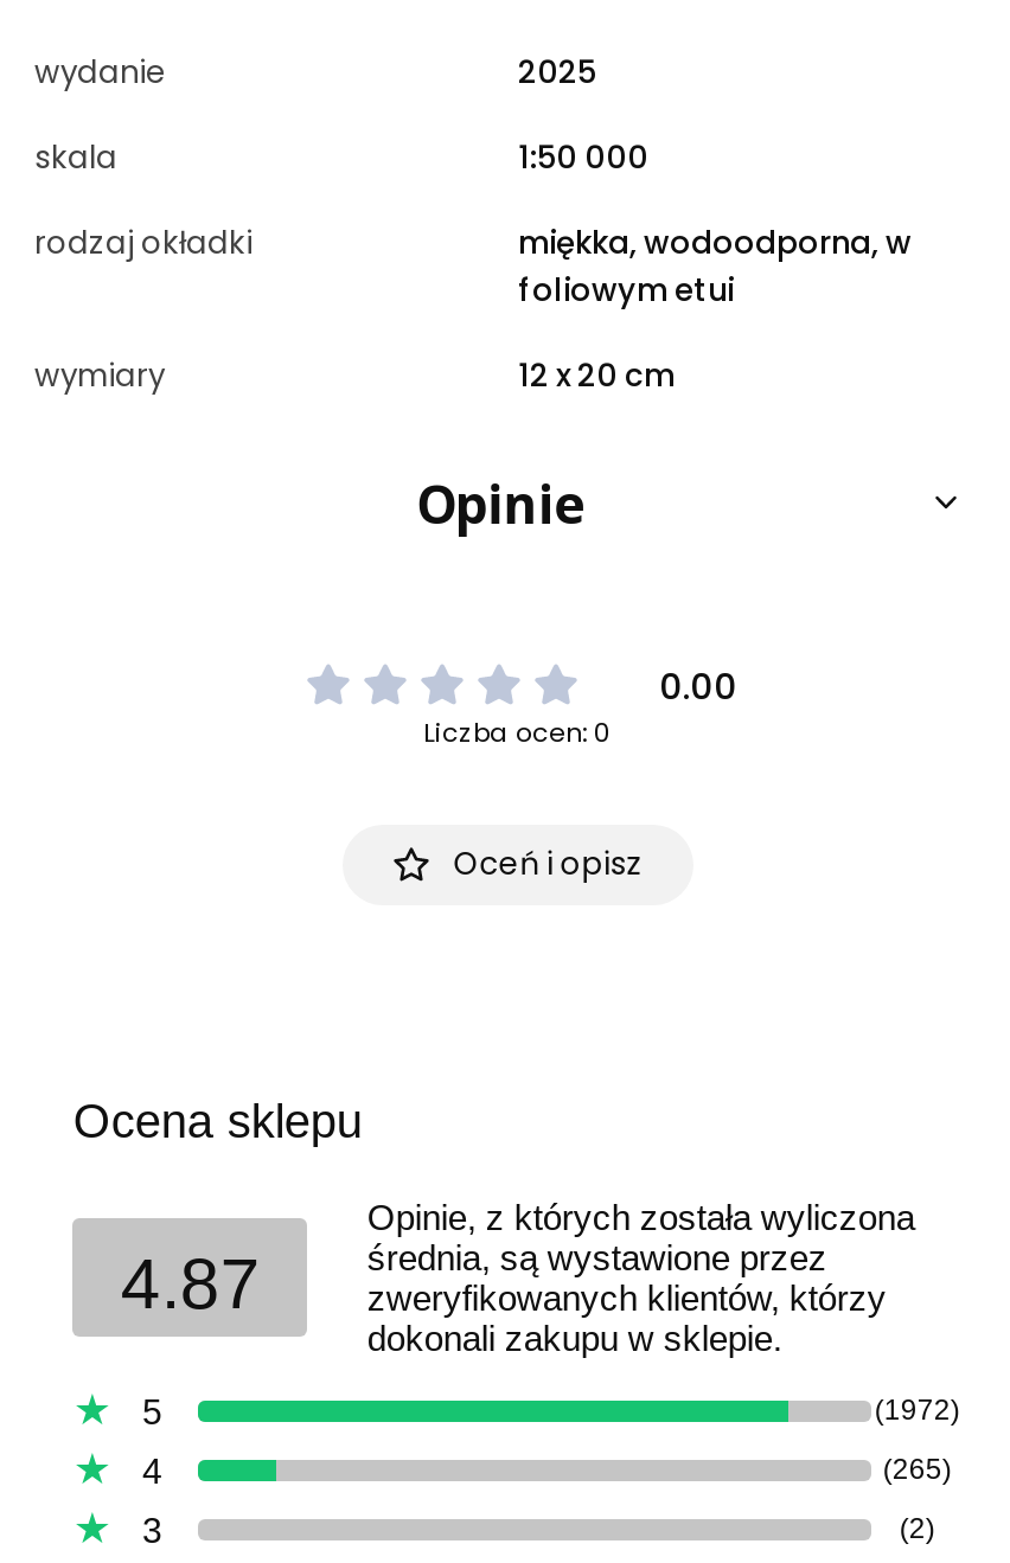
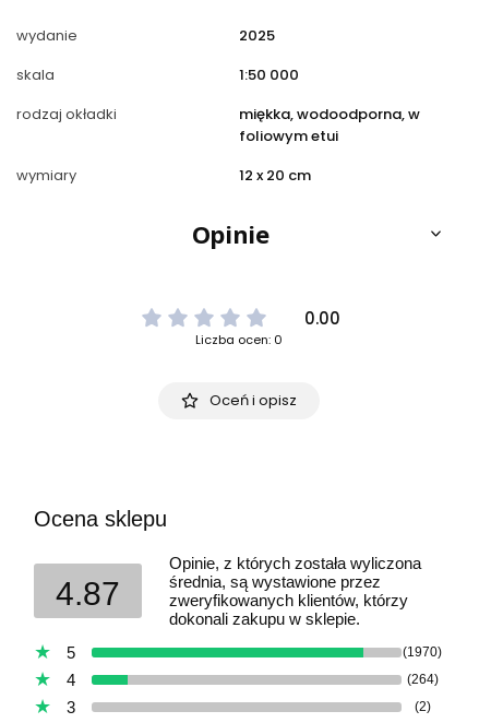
- (1972)
+ (1970)

- (265)
+ (264)
